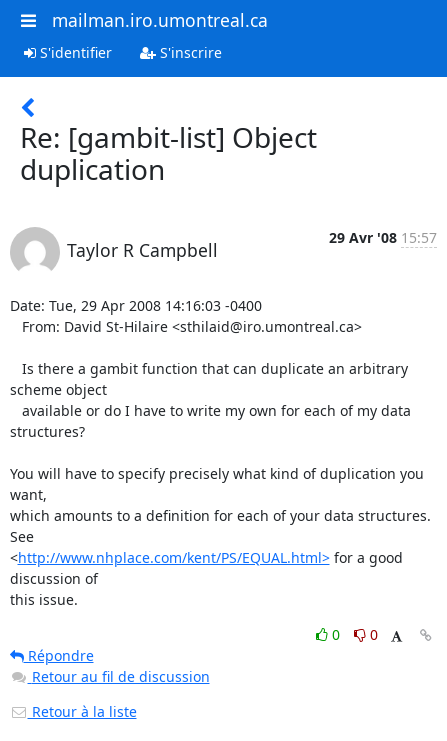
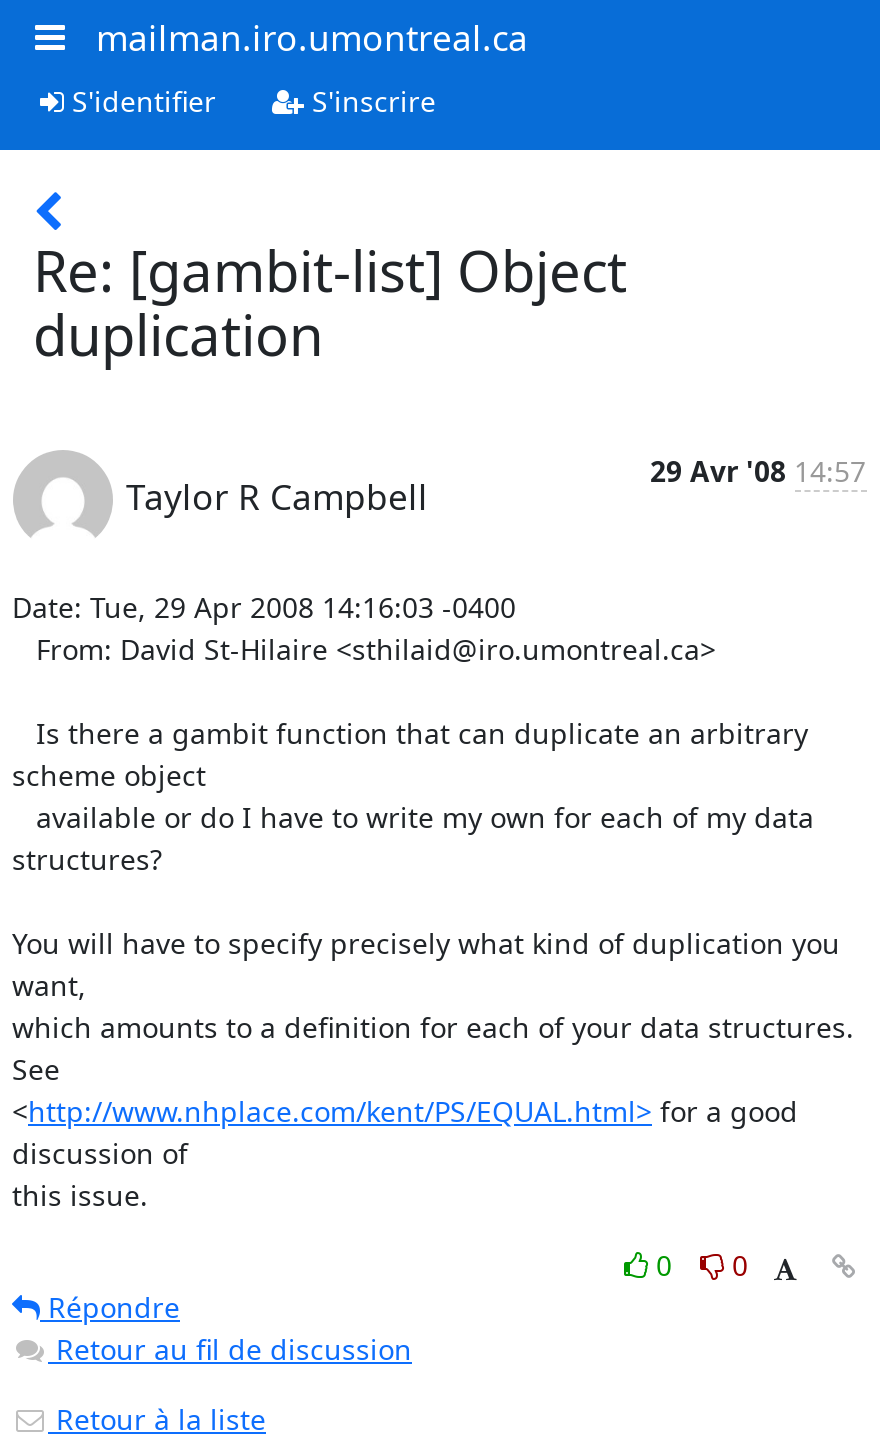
- 29 Avr '08 15:57
+ 29 Avr '08 14:57
